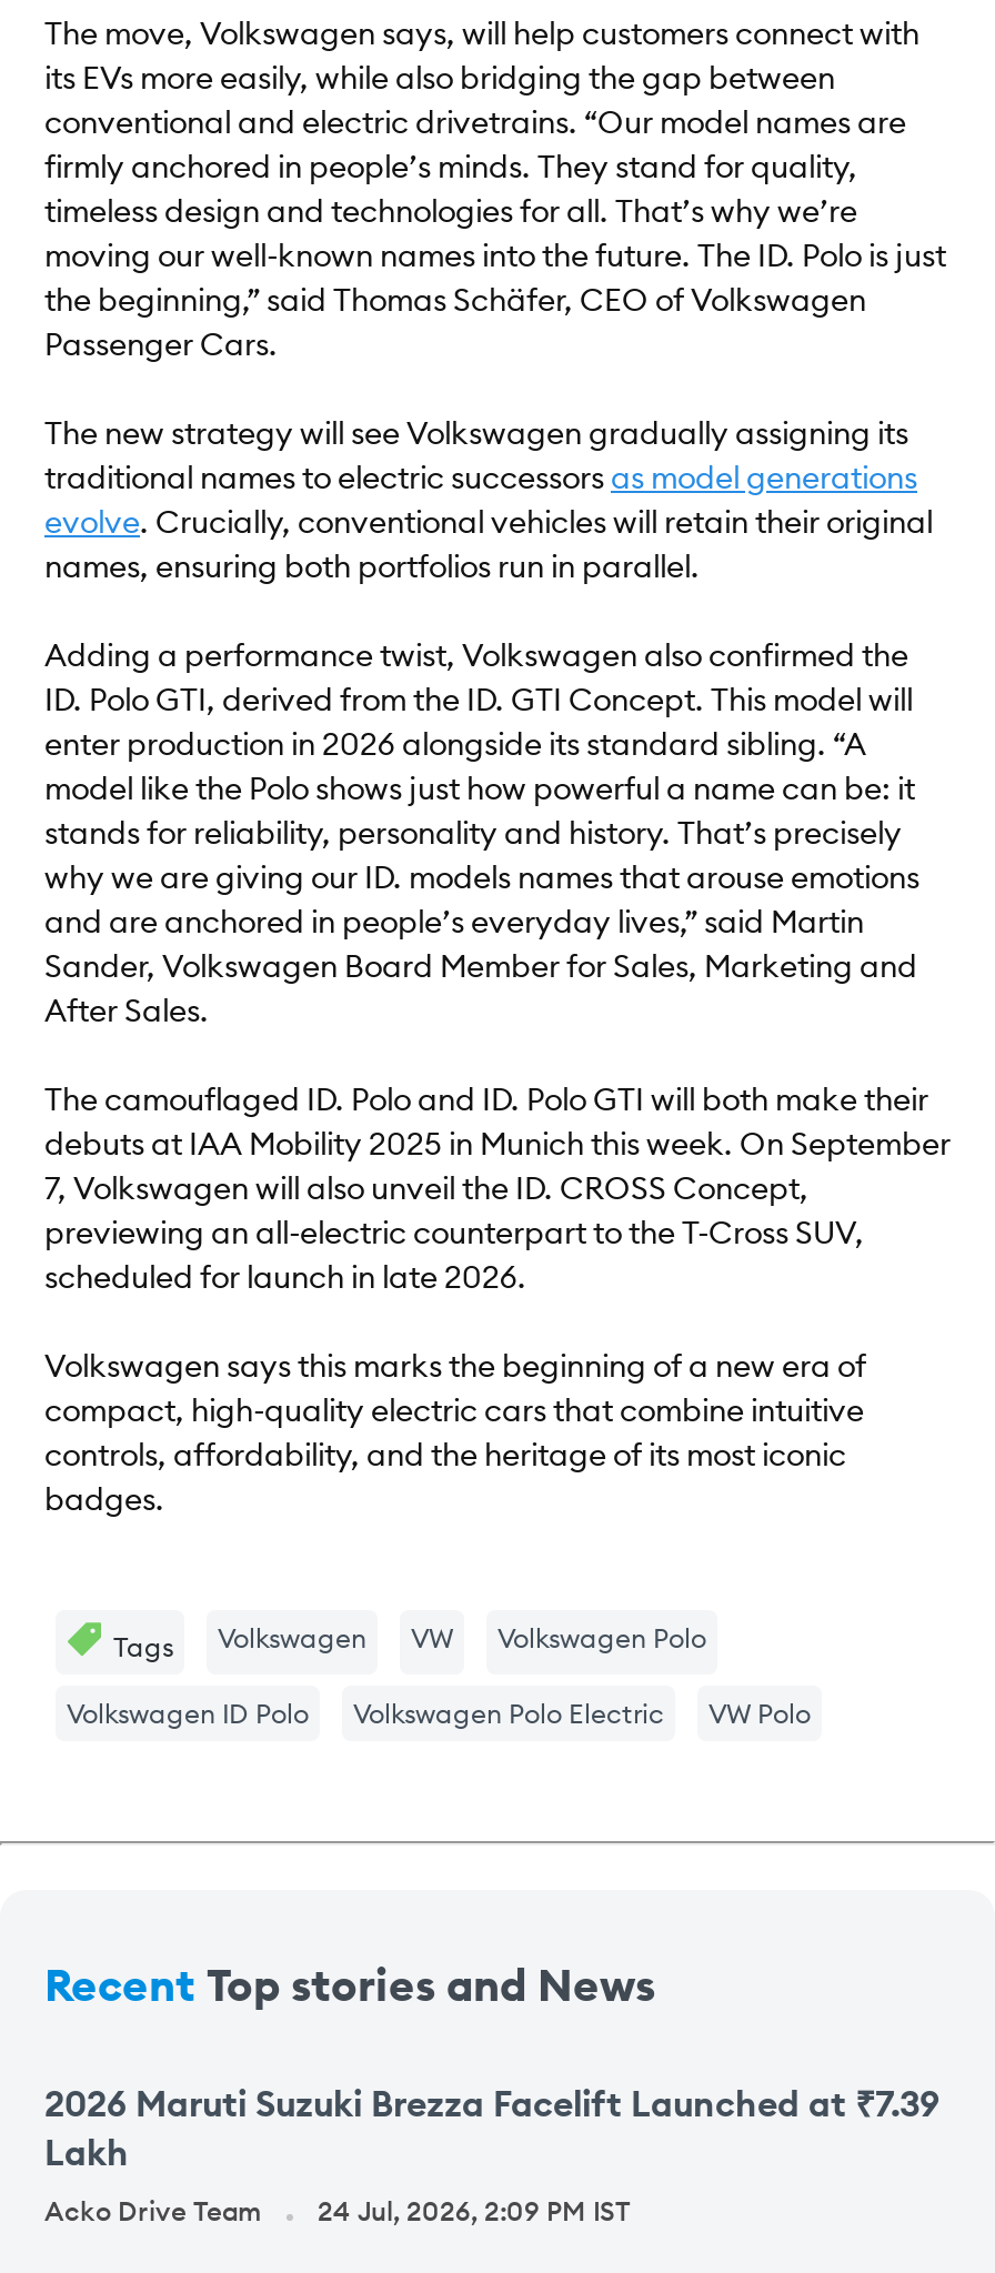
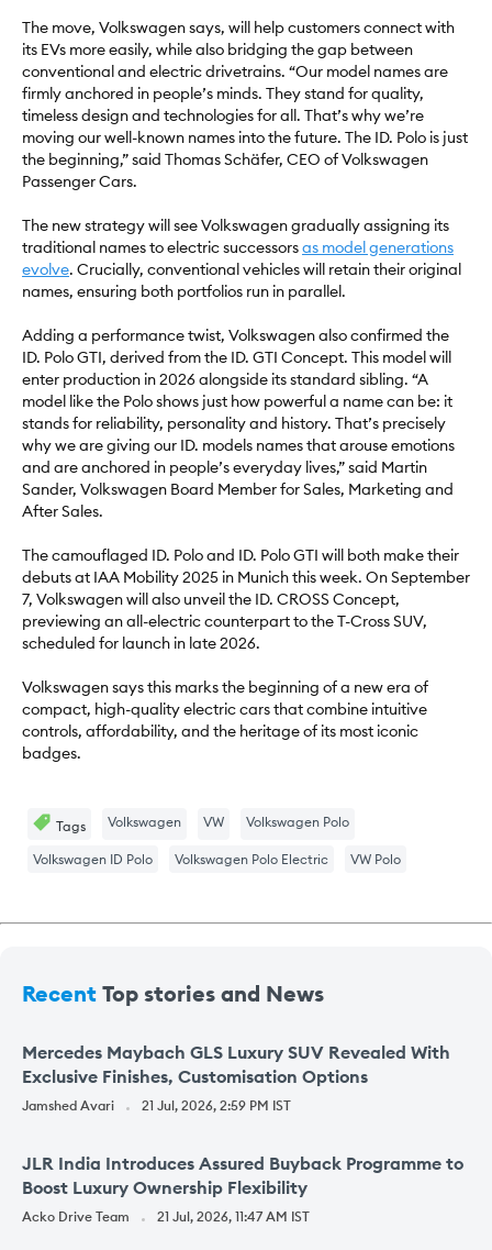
- 2026 Maruti Suzuki Brezza Facelift Launched at ₹7.39
- Lakh
+ Mercedes Maybach GLS Luxury SUV Revealed With
+ Exclusive Finishes, Customisation Options
+ Jamshed Avari
+ 21 Jul, 2026, 2:59 PM IST
+ JLR India Introduces Assured Buyback Programme to
+ Boost Luxury Ownership Flexibility

- Acko Drive Team 24 Jul, 2026, 2:09 PM IST
+ Acko Drive Team 21 Jul, 2026, 11:47 AM IST
